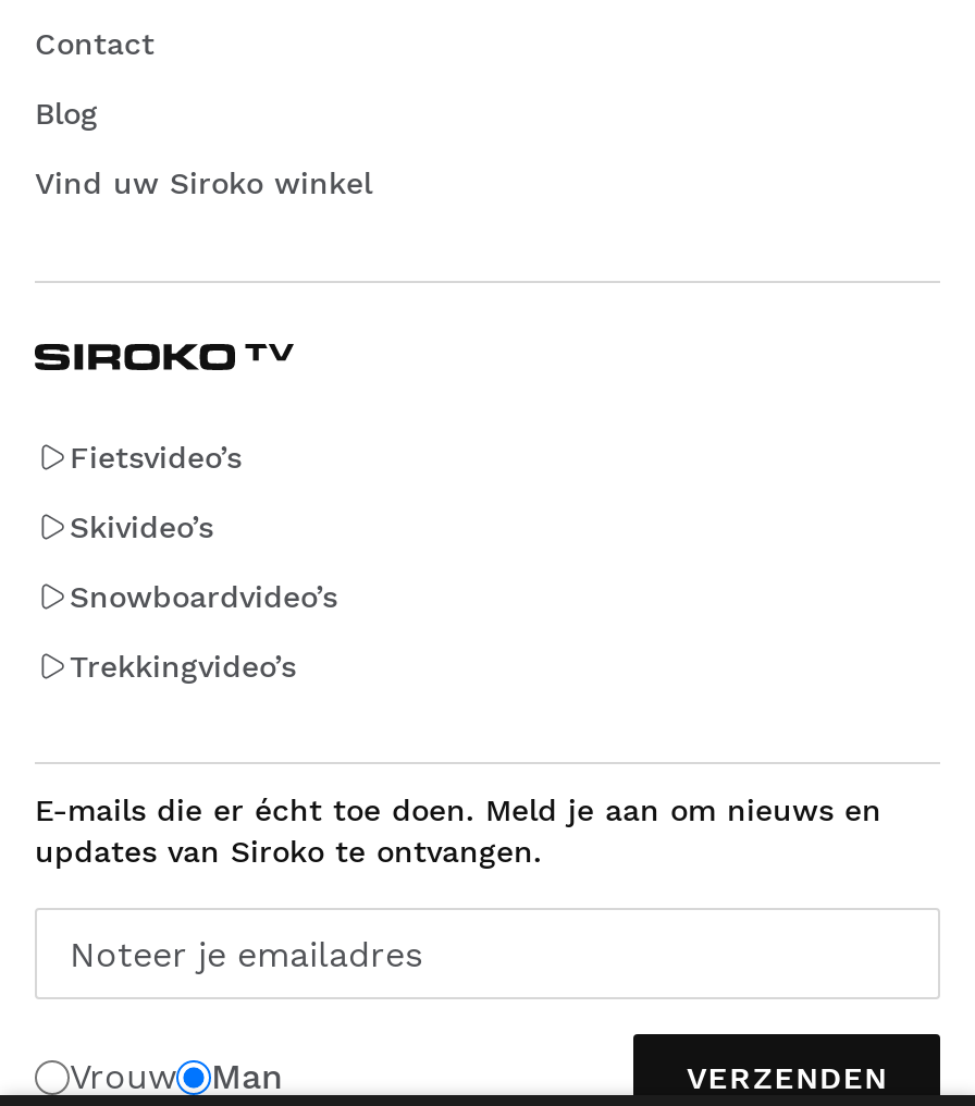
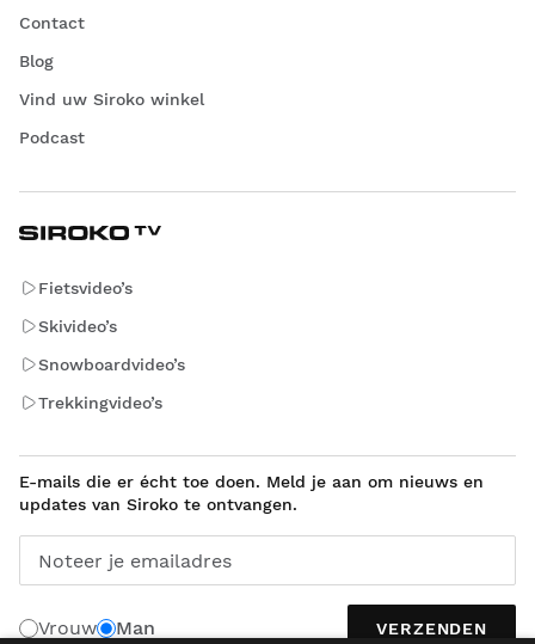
+ Podcast
